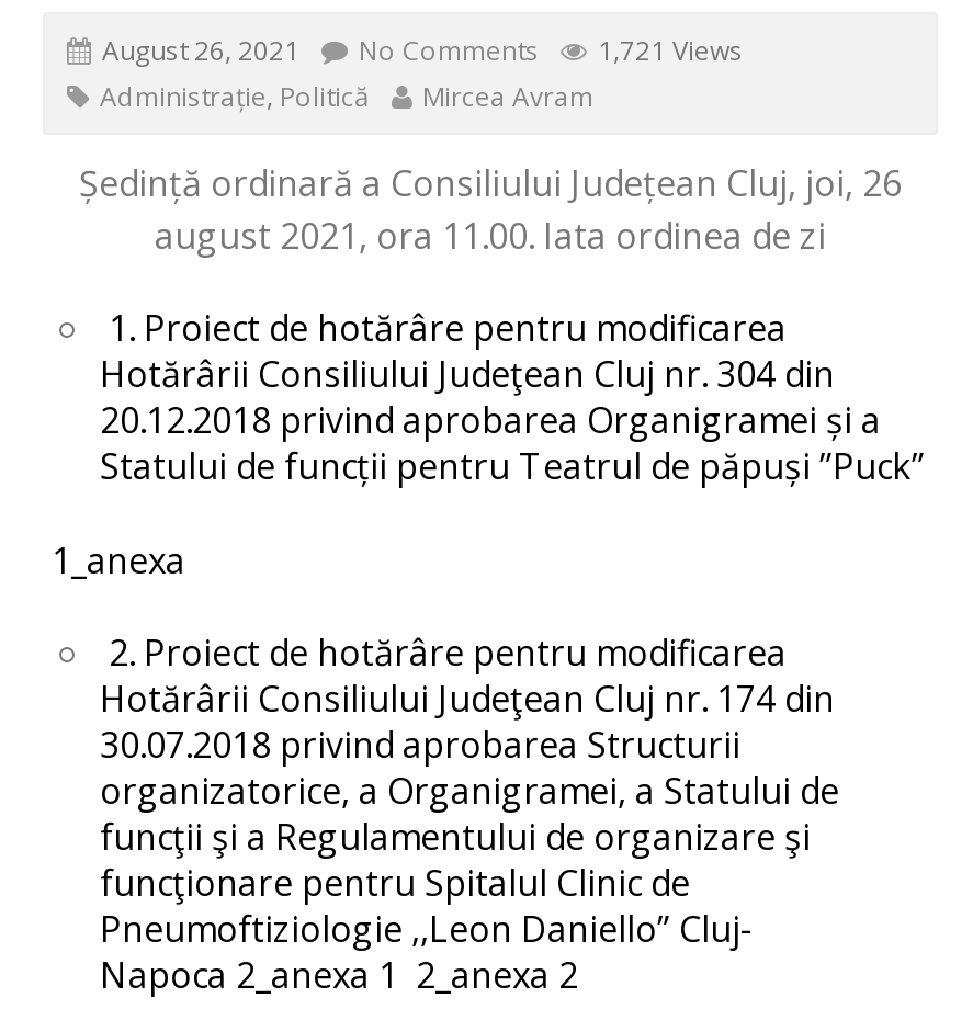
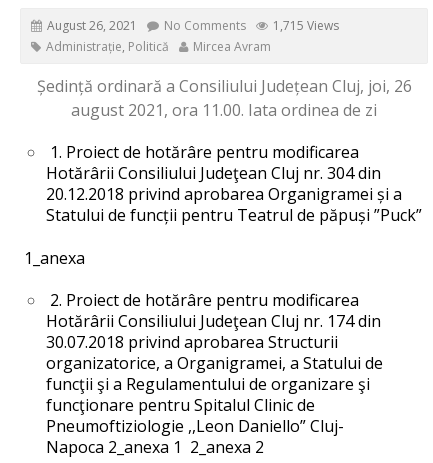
- August 26, 2021 No Comments 1,721 Views
+ August 26, 2021 No Comments 1,715 Views
